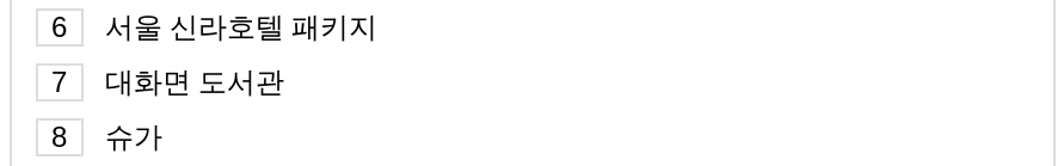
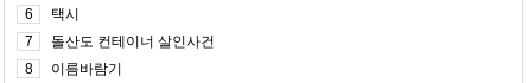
- 서울 신라호텔 패키지
+ 택시

- 대화면 도서관
+ 돌산도 컨테이너 살인사건

- 슈가
+ 이름바람기
